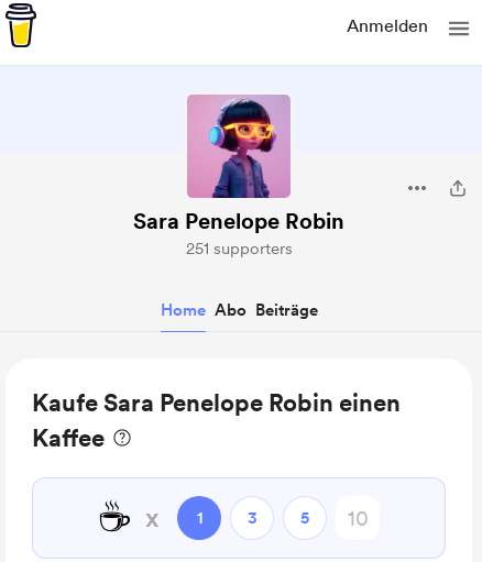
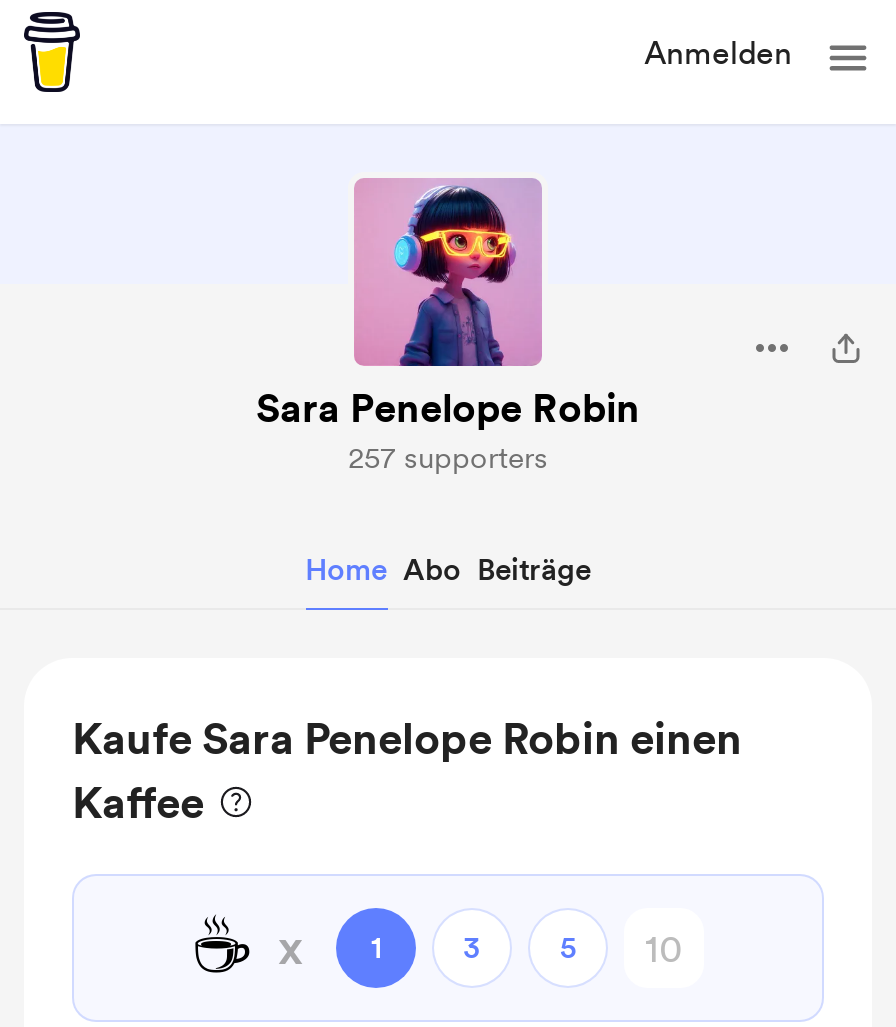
- 251 supporters
+ 257 supporters
